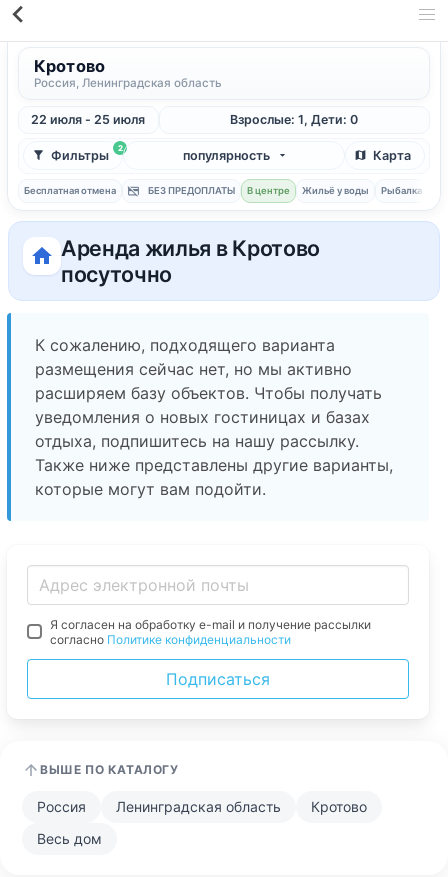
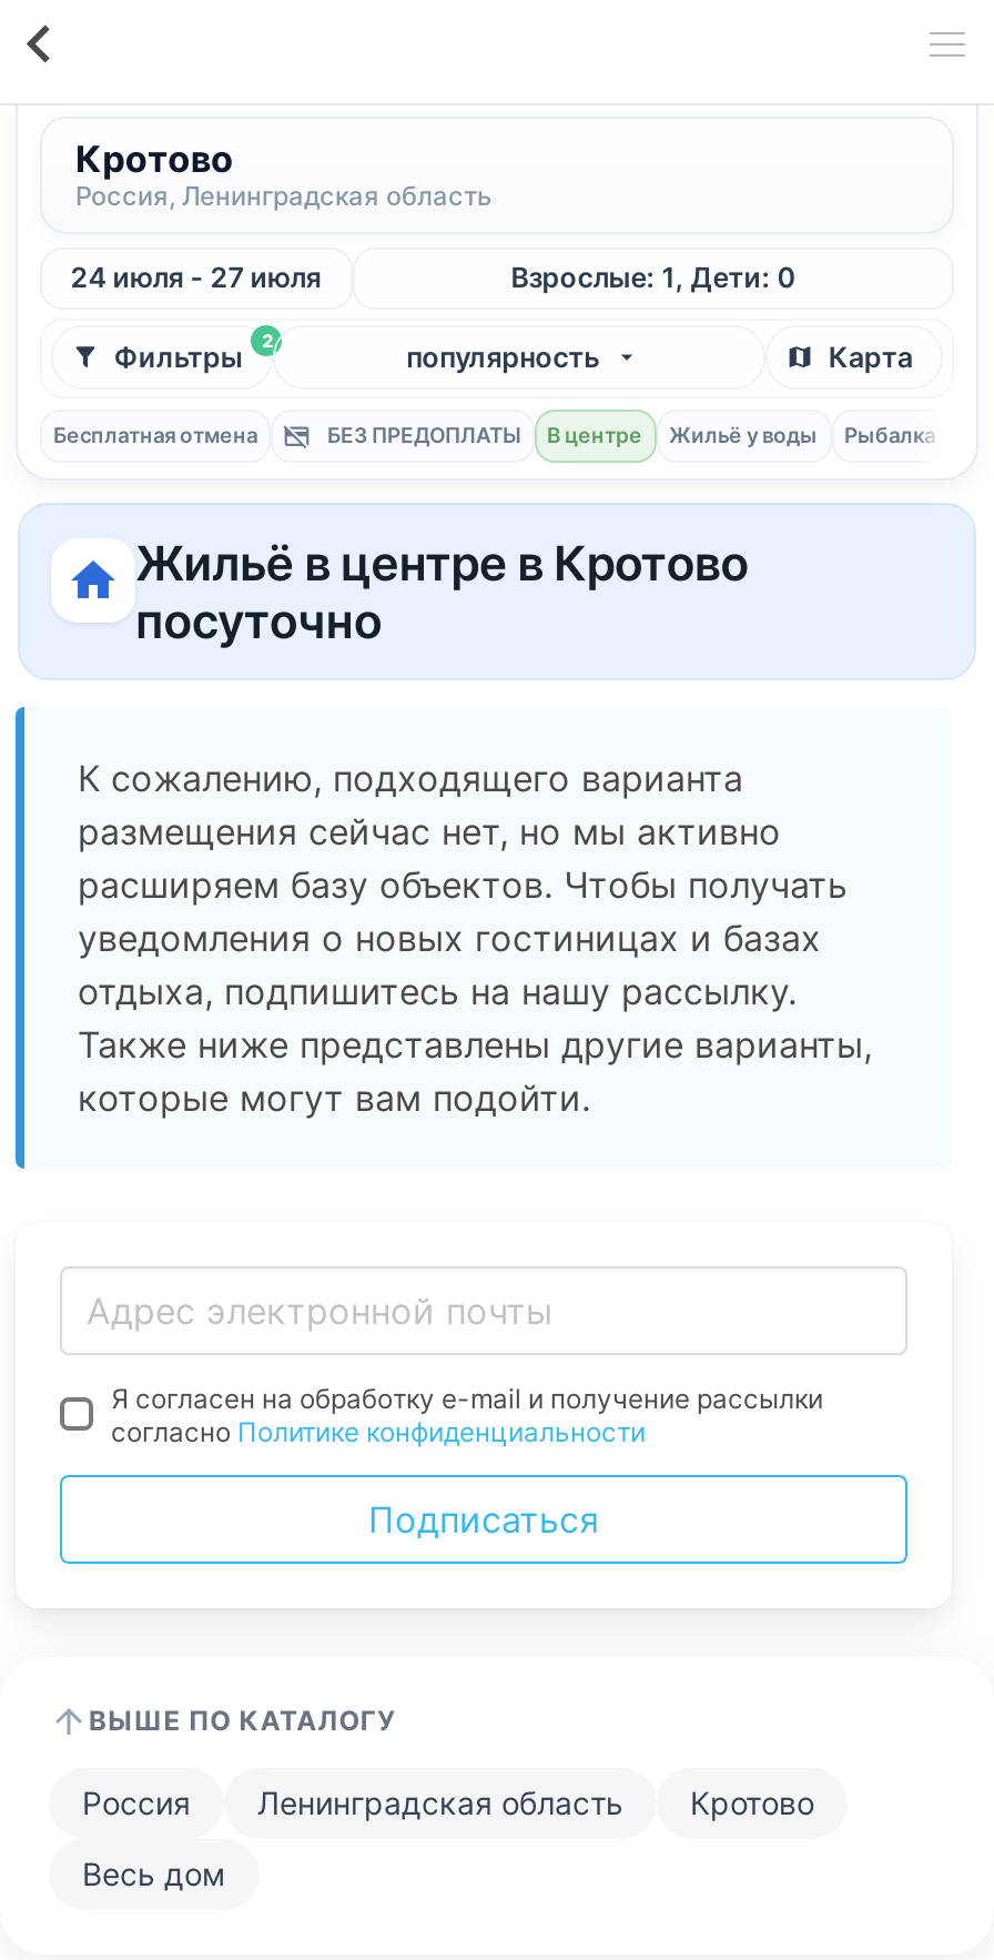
- 22 июля - 25 июля
+ 24 июля - 27 июля

- Аренда жилья в Кротово
+ Жильё в центре в Кротово
